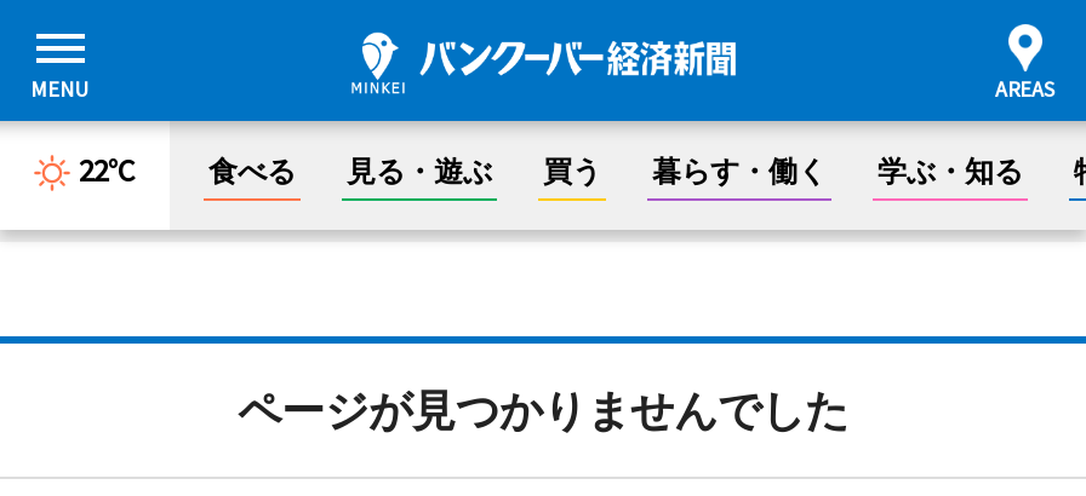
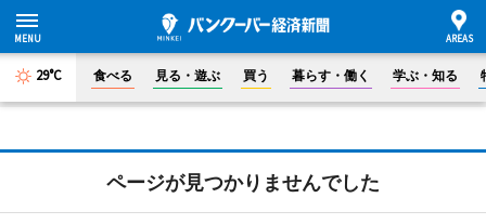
- 22°C
+ 29°C
